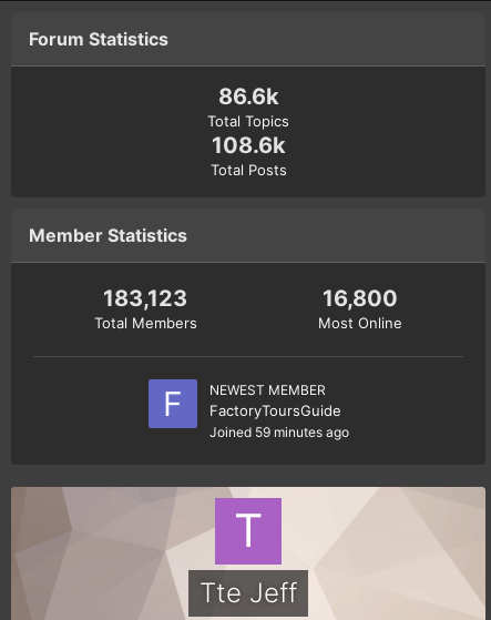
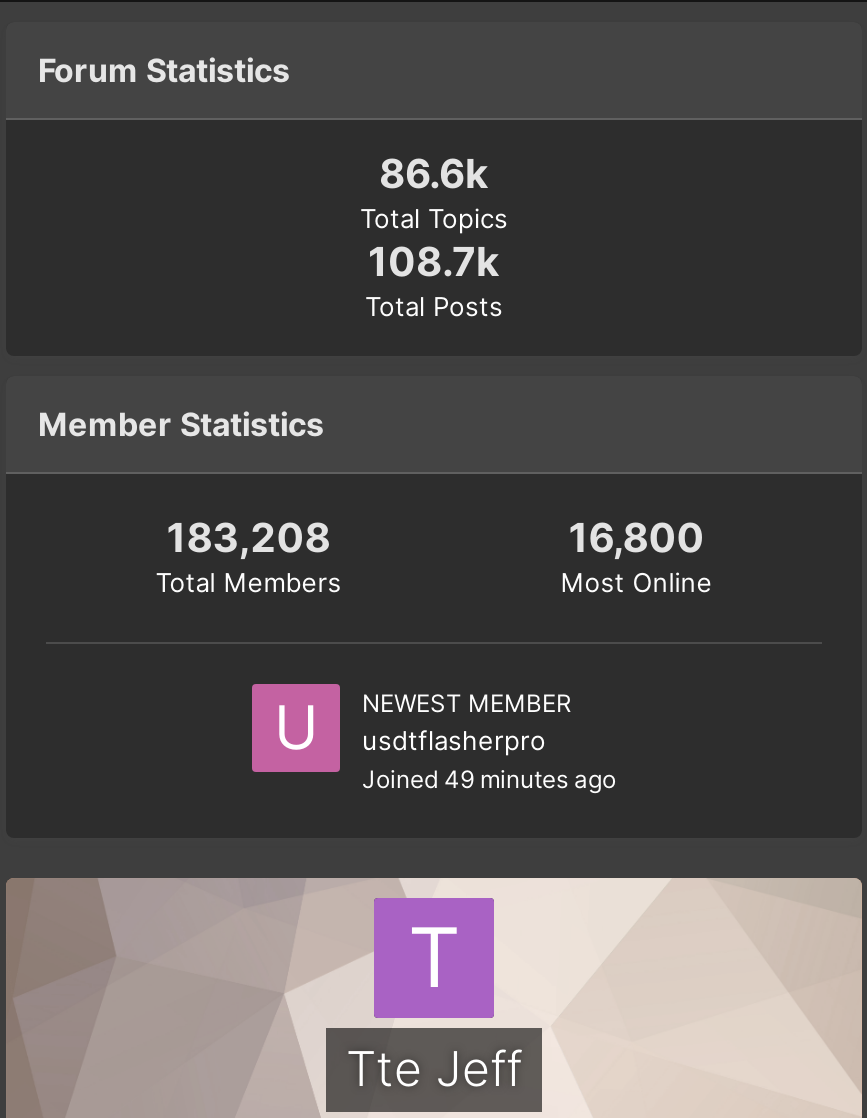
- 108.6k
+ 108.7k

- 183,123
+ 183,208

- [image]
- FactoryToursGuide
- Joined 59 minutes ago
+ [image]
+ usdtflasherpro
+ Joined 49 minutes ago
